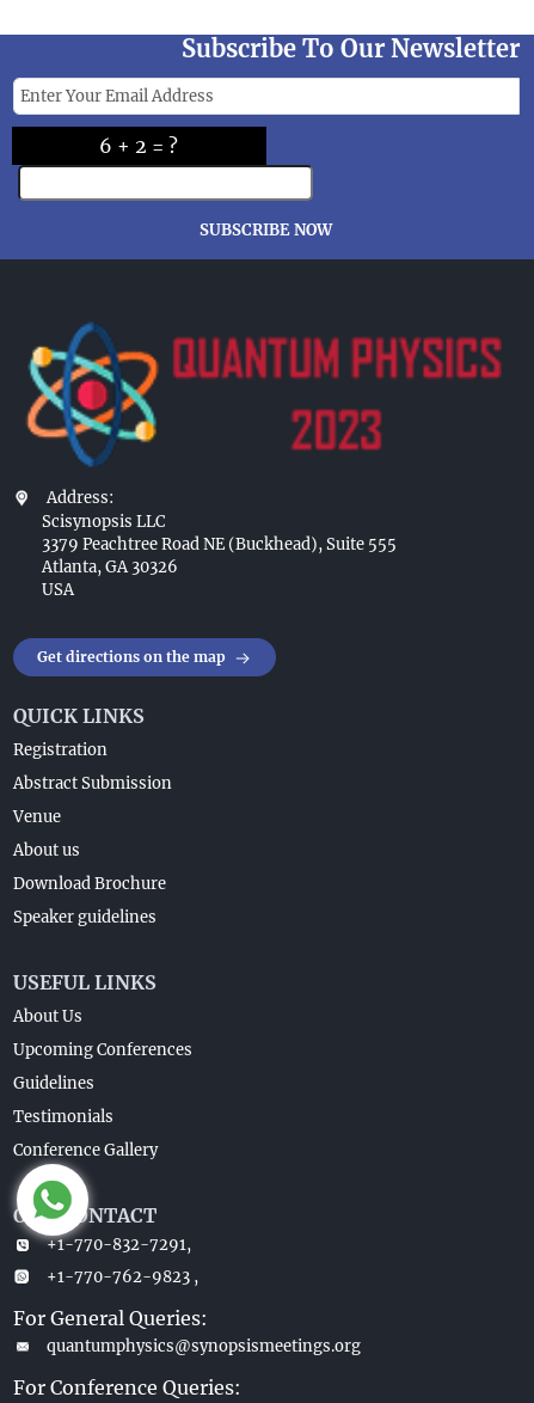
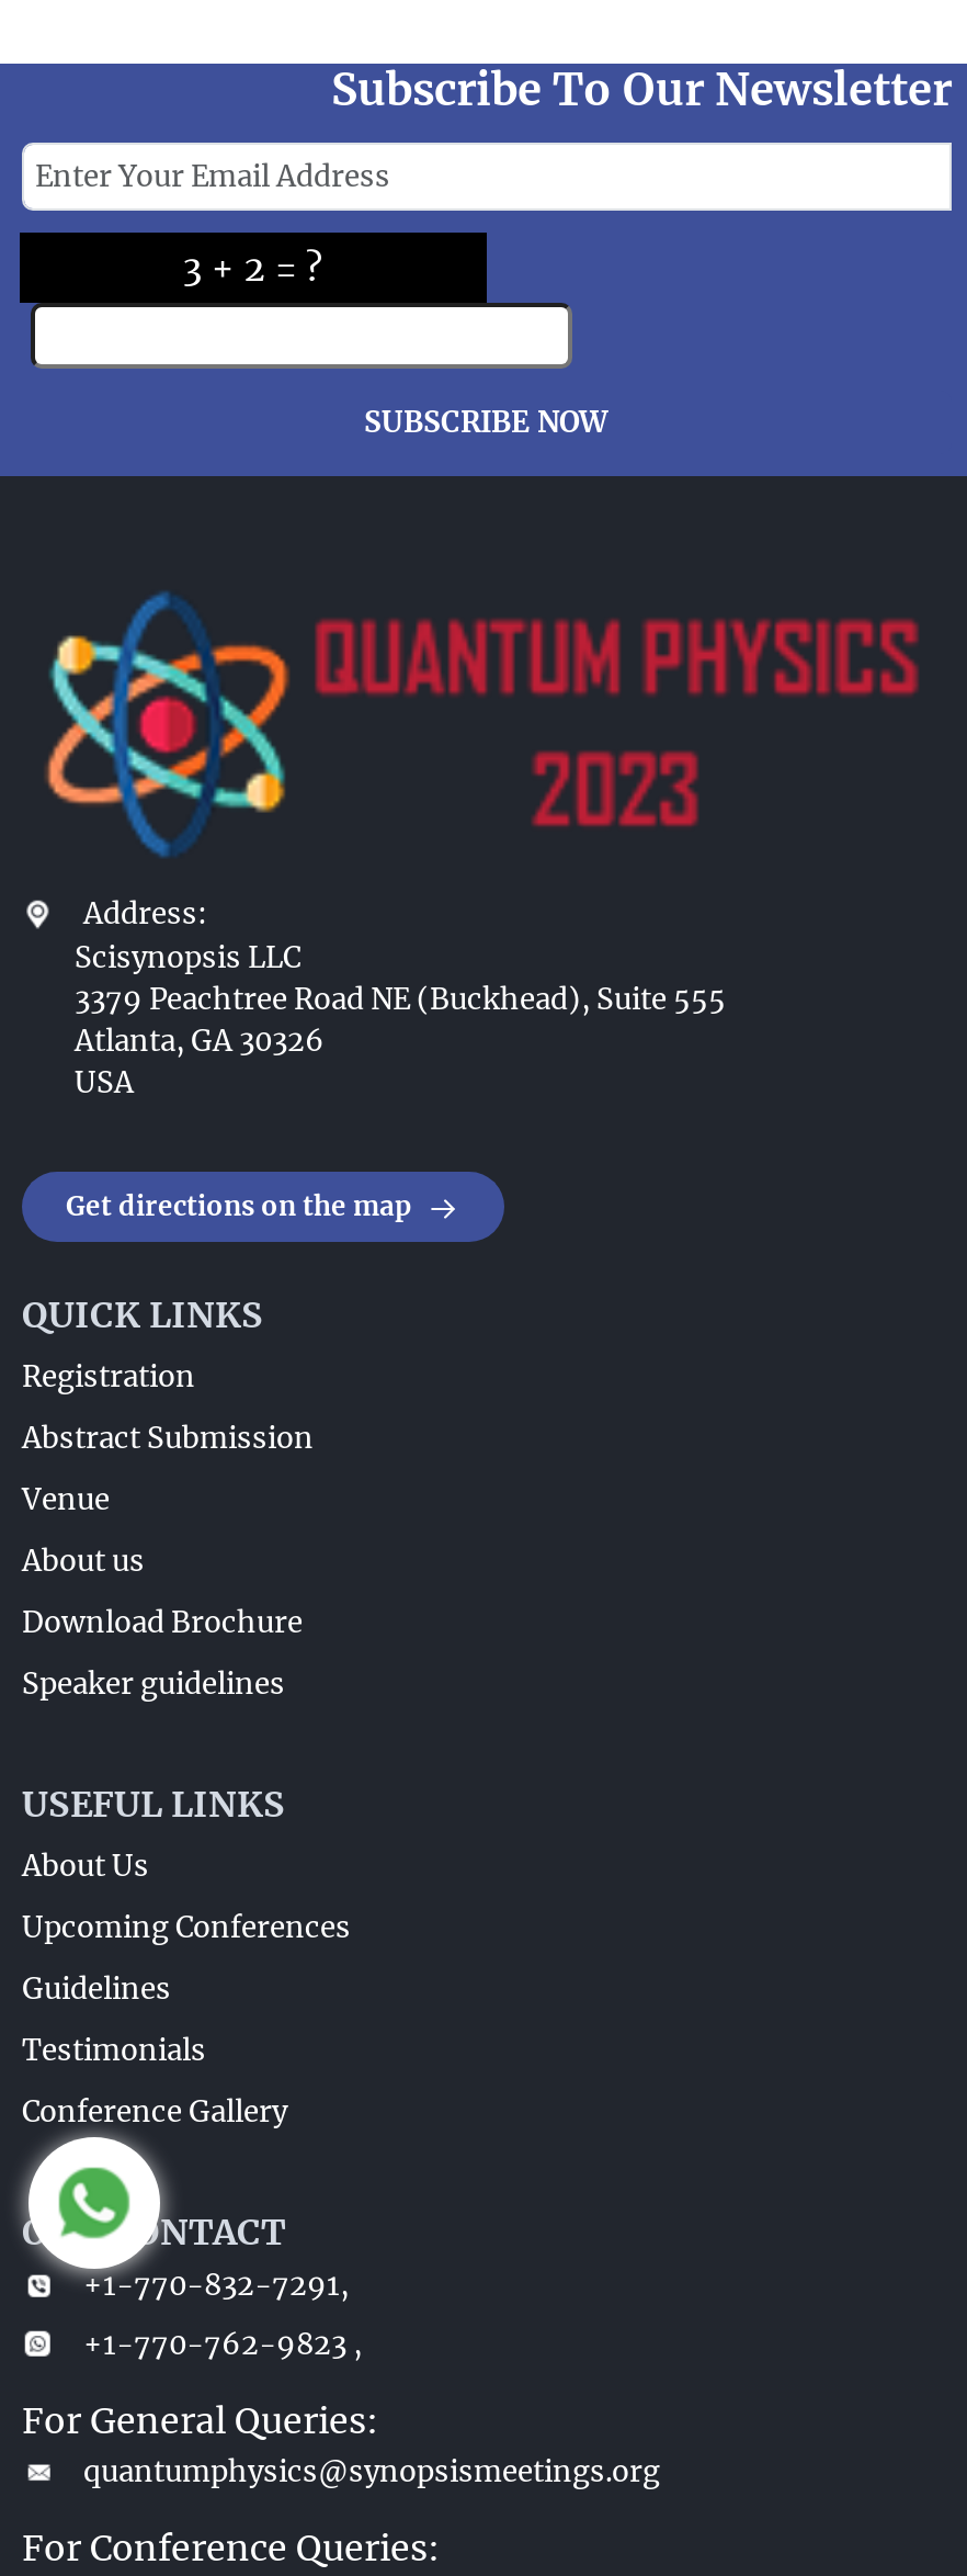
- 6 + 2 = ?
+ 3 + 2 = ?
